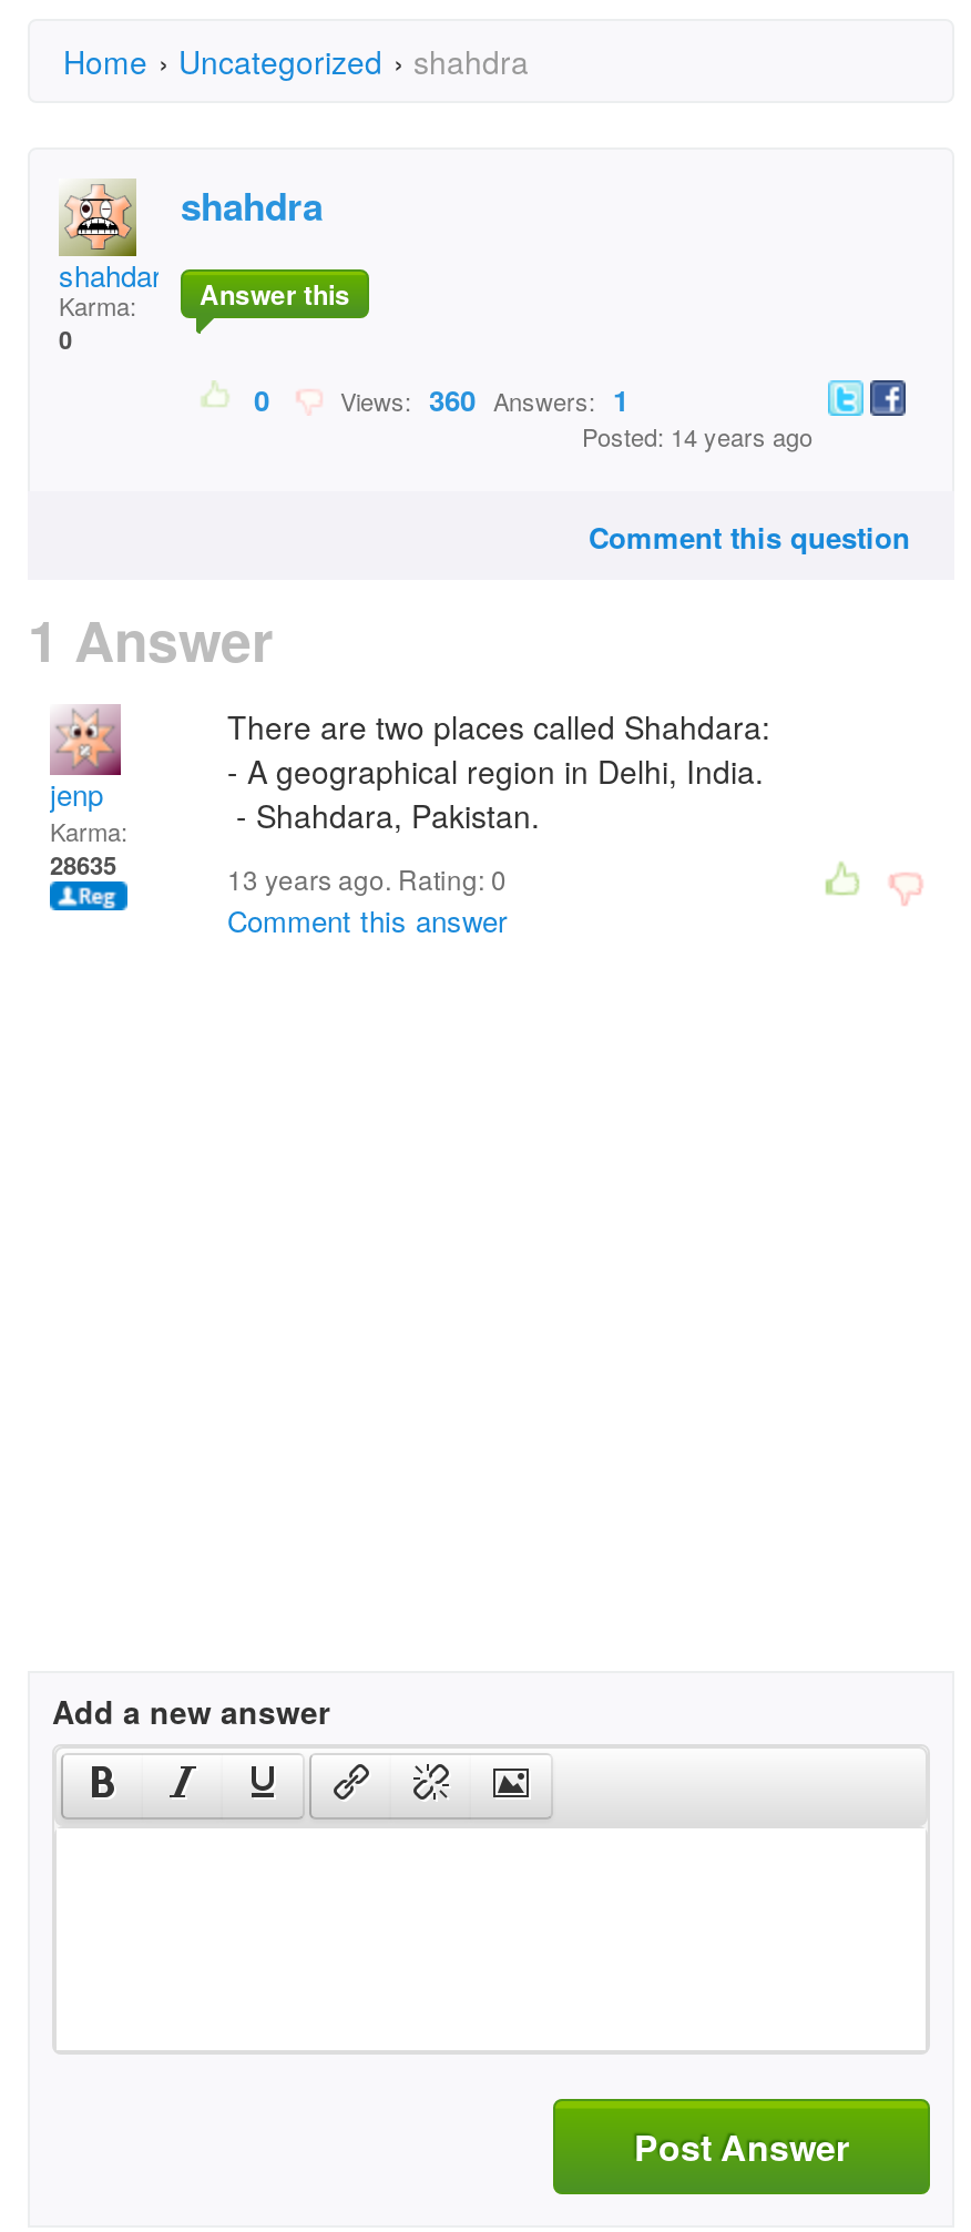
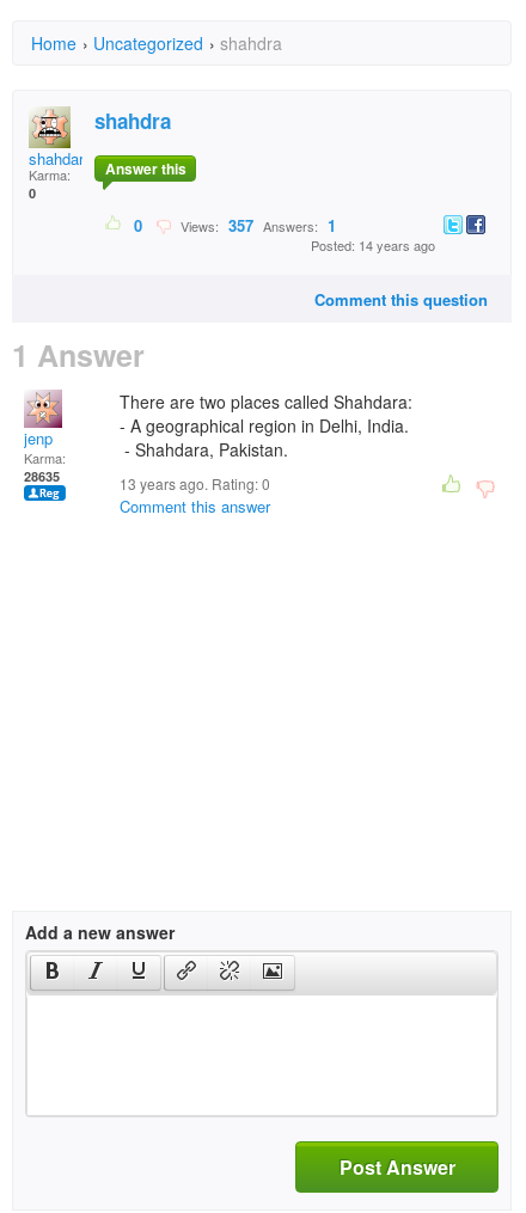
- Views: 360 Answers: 1
+ Views: 357 Answers: 1
